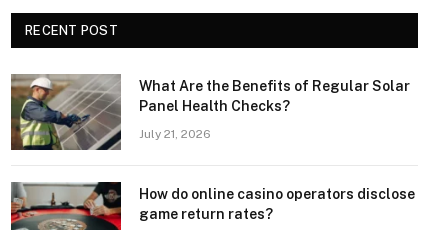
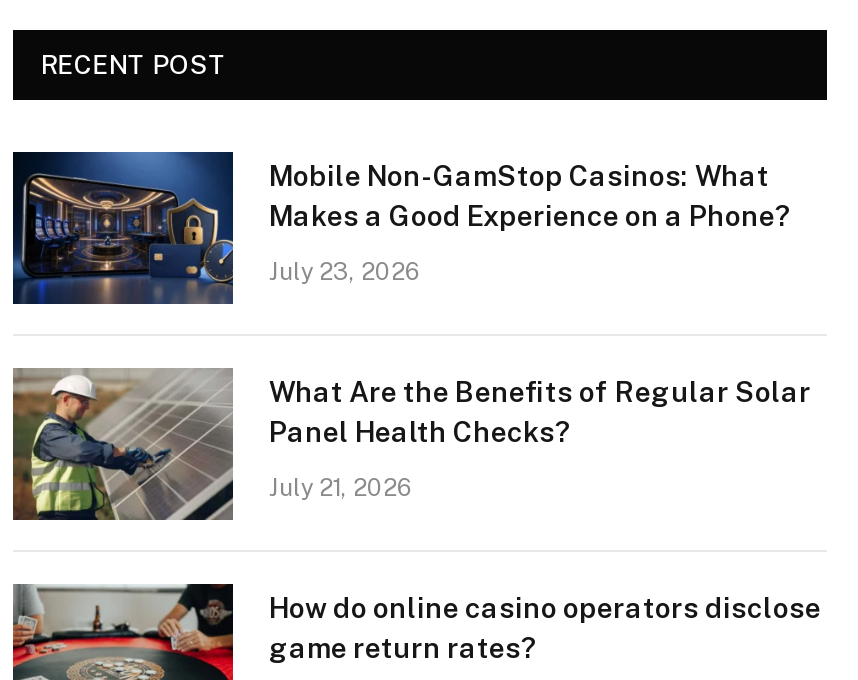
+ [image]
+ Mobile Non-GamStop Casinos: What
+ Makes a Good Experience on a Phone?
+ July 23, 2026
